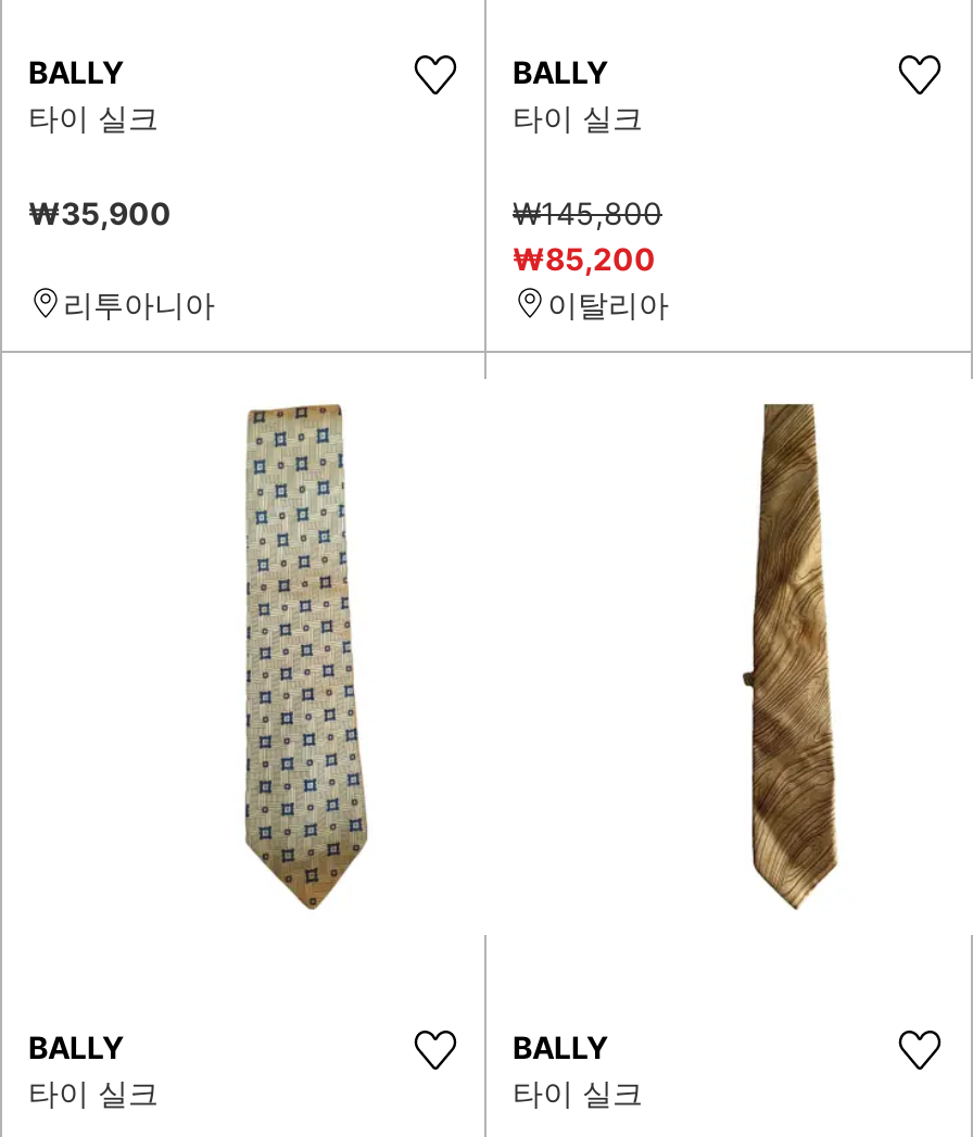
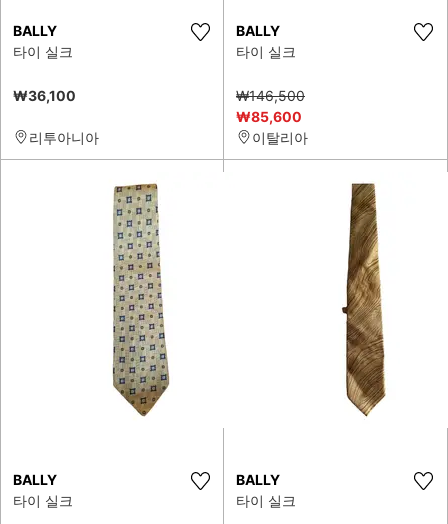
- ₩35,900
+ ₩36,100

- ₩145,800
+ ₩146,500

- ₩85,200
+ ₩85,600
